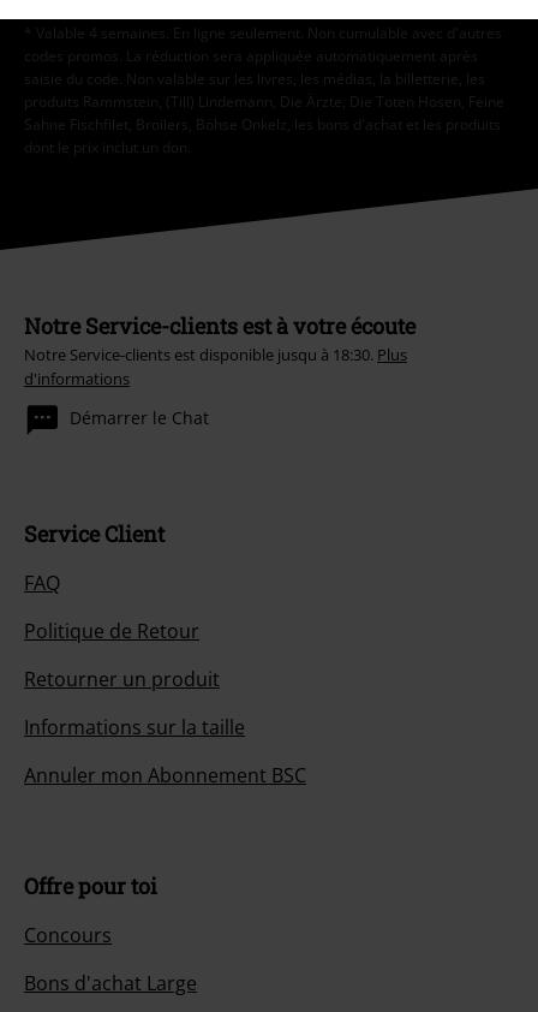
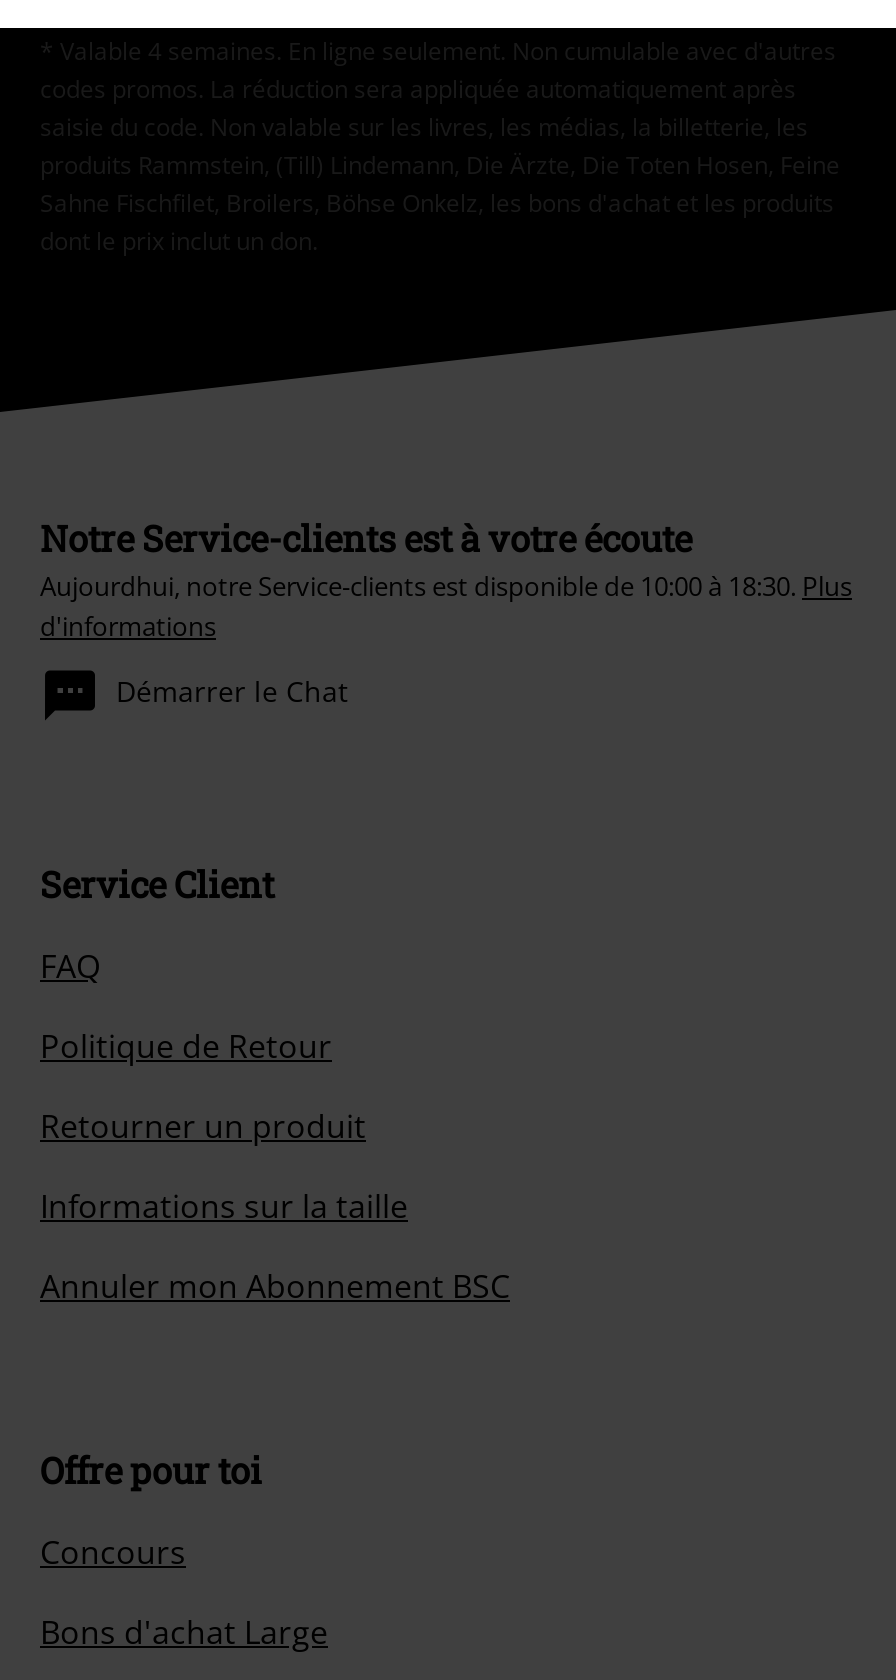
- Notre Service-clients est disponible jusqu à 18:30. Plus
+ Aujourdhui, notre Service-clients est disponible de 10:00 à 18:30. Plus
